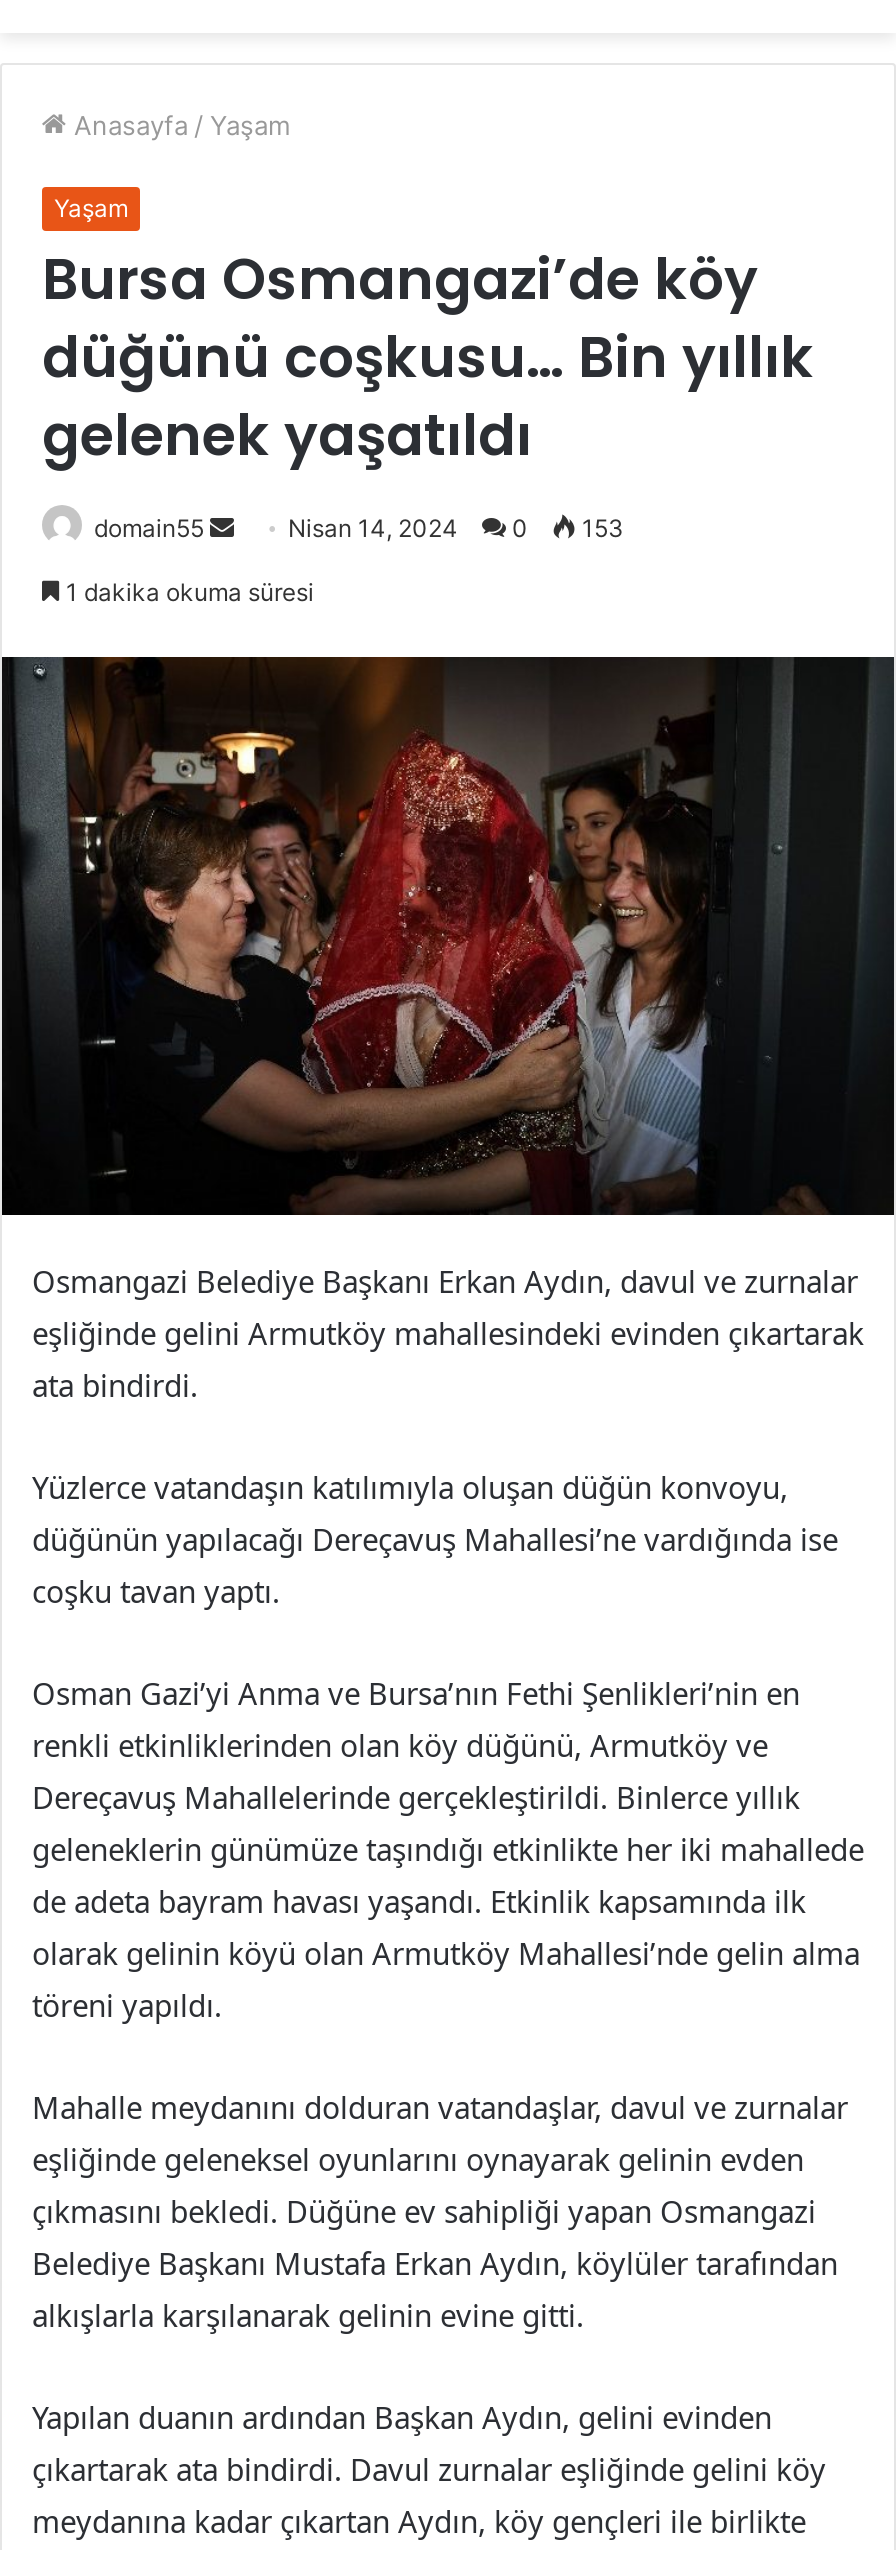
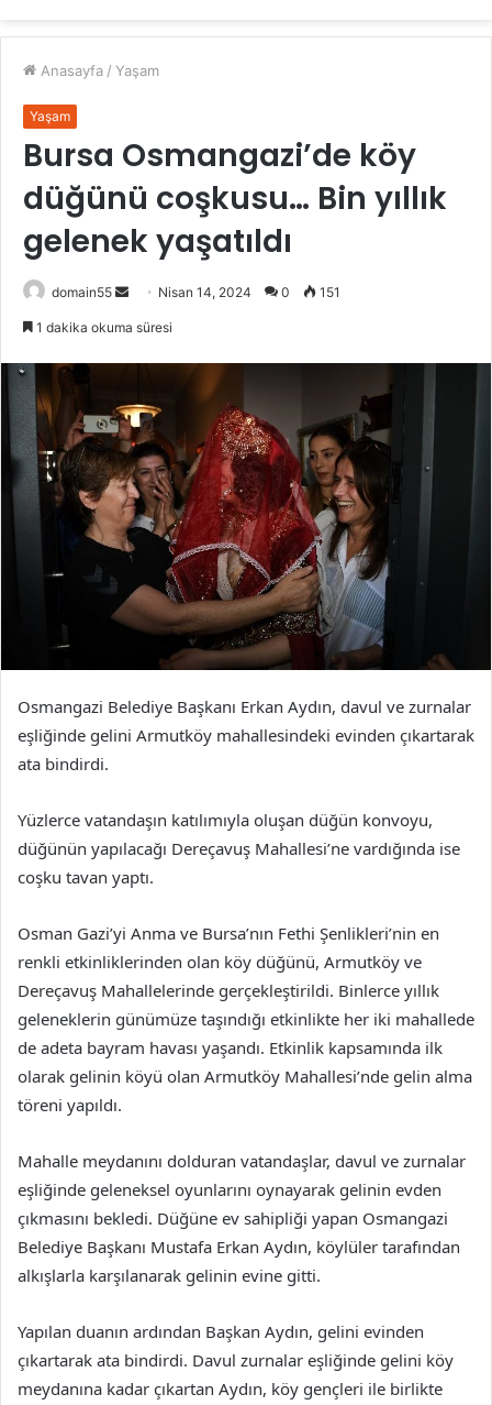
- 153
+ 151
